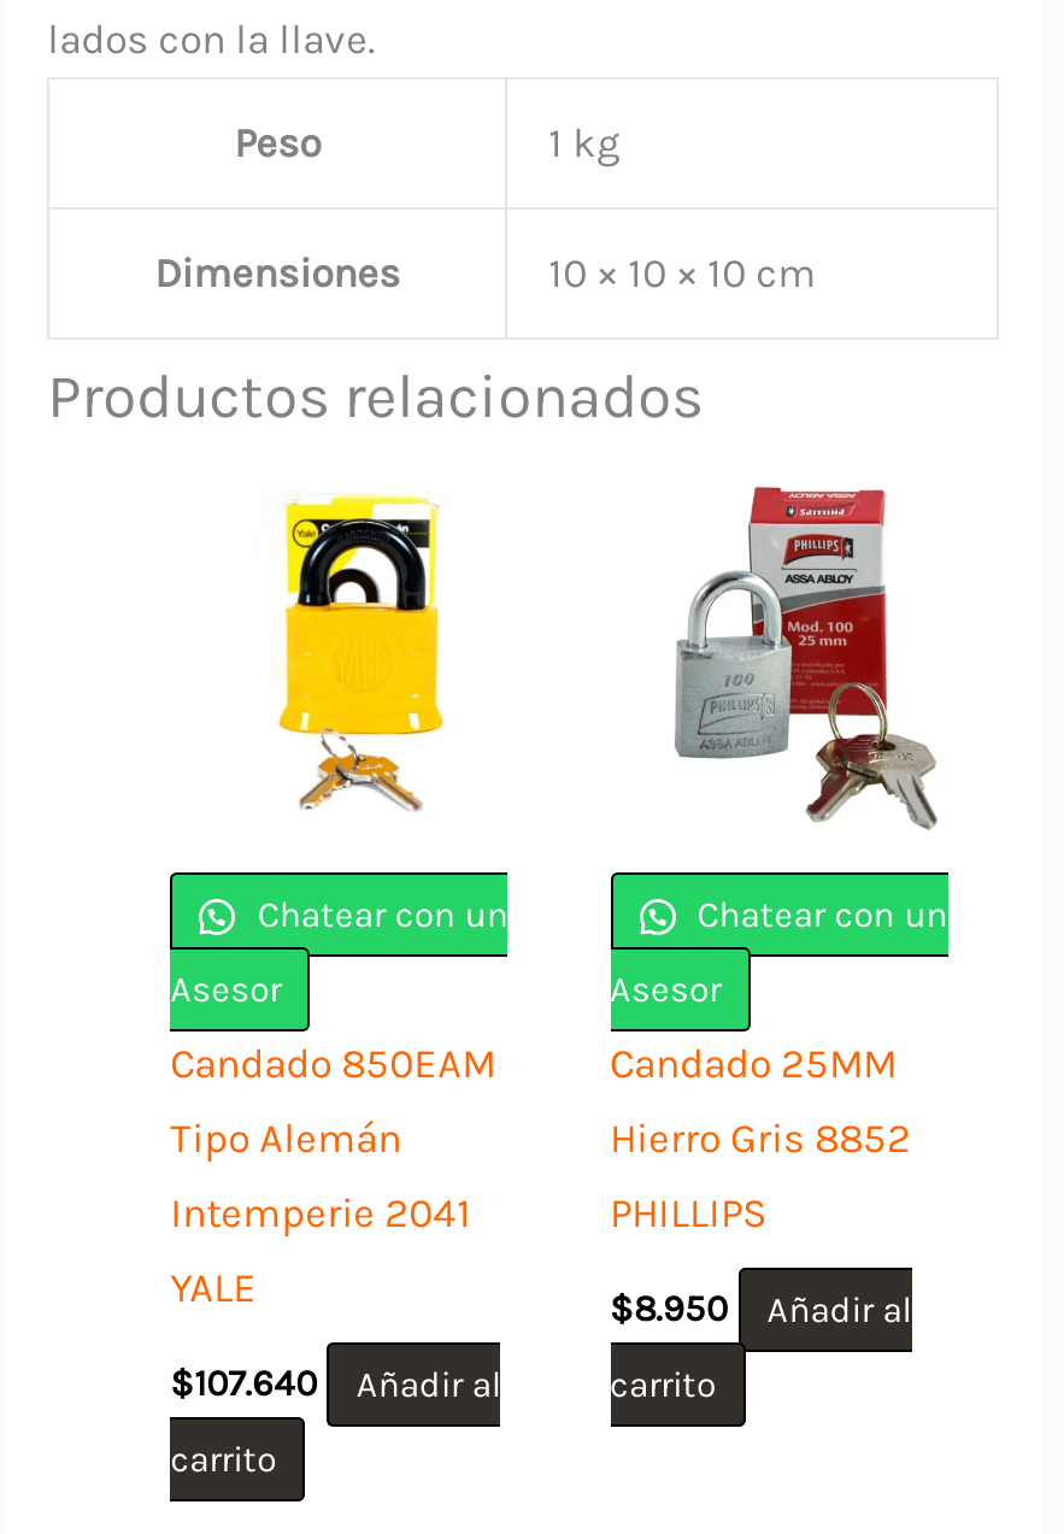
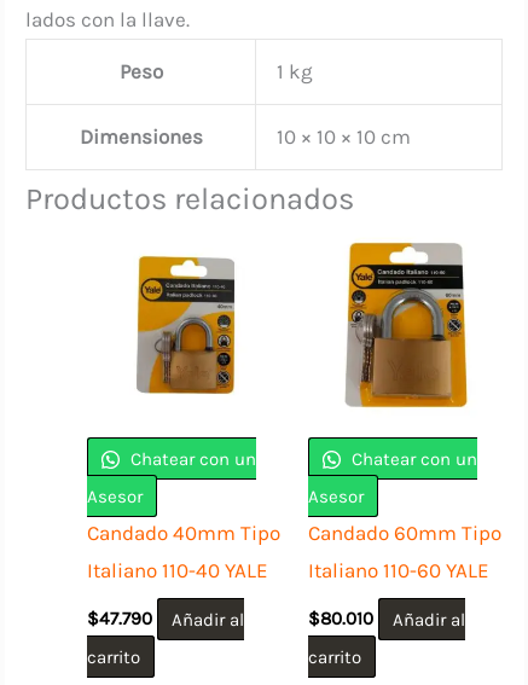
- [image]
+ [image]

- [image]
+ [image]

- Candado 850EAM
- Tipo Alemán
- Intemperie 2041
- YALE
- $107.640
+ Candado 40mm Tipo
+ Italiano 110-40 YALE
+ $47.790

- Candado 25MM
- Hierro Gris 8852
- PHILLIPS
- $8.950
+ Candado 60mm Tipo
+ Italiano 110-60 YALE
+ $80.010
